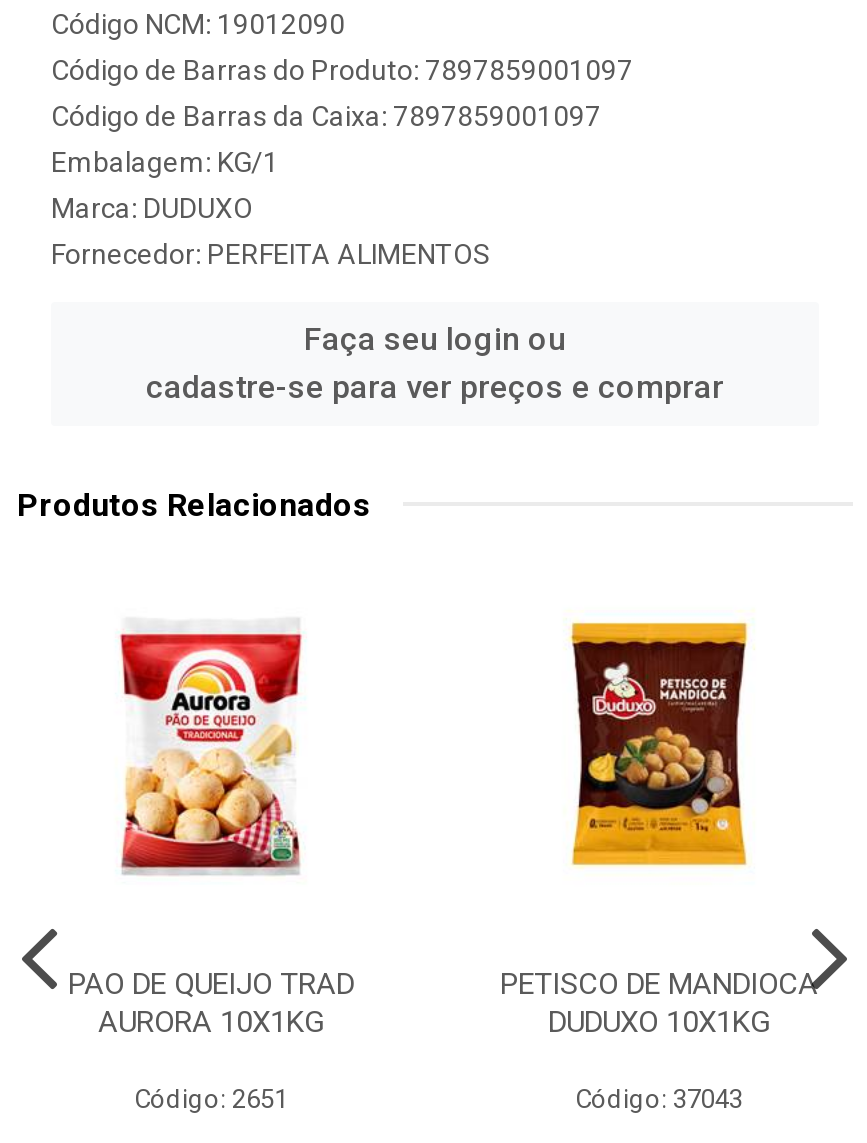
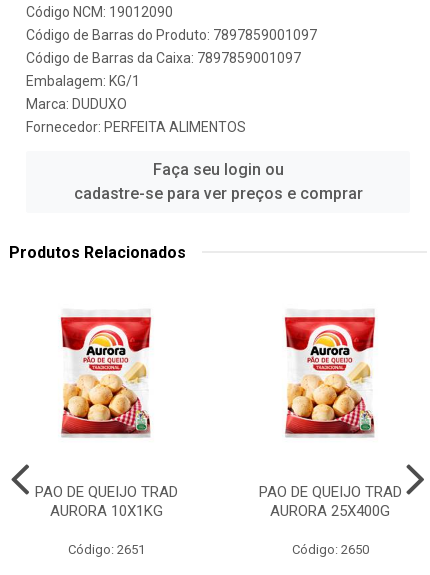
- [image]
+ [image]

- PETISCO DE MANDIOCA
- DUDUXO 10X1KG
+ PAO DE QUEIJO TRAD
+ AURORA 25X400G

- Código: 37043
+ Código: 2650
